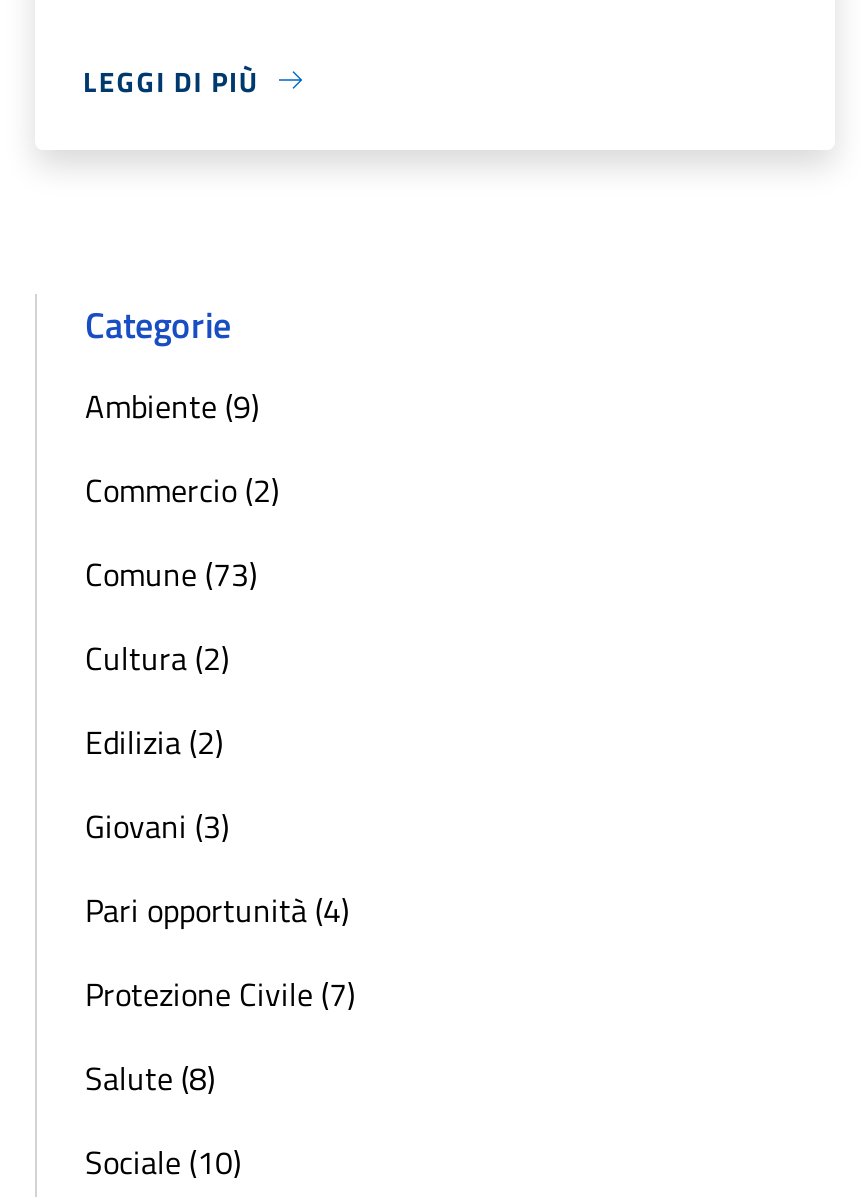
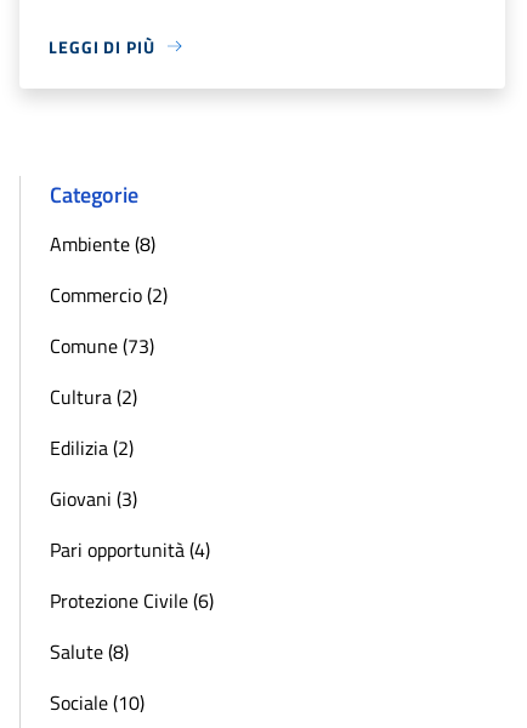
- Ambiente (9)
+ Ambiente (8)

- Protezione Civile (7)
+ Protezione Civile (6)
